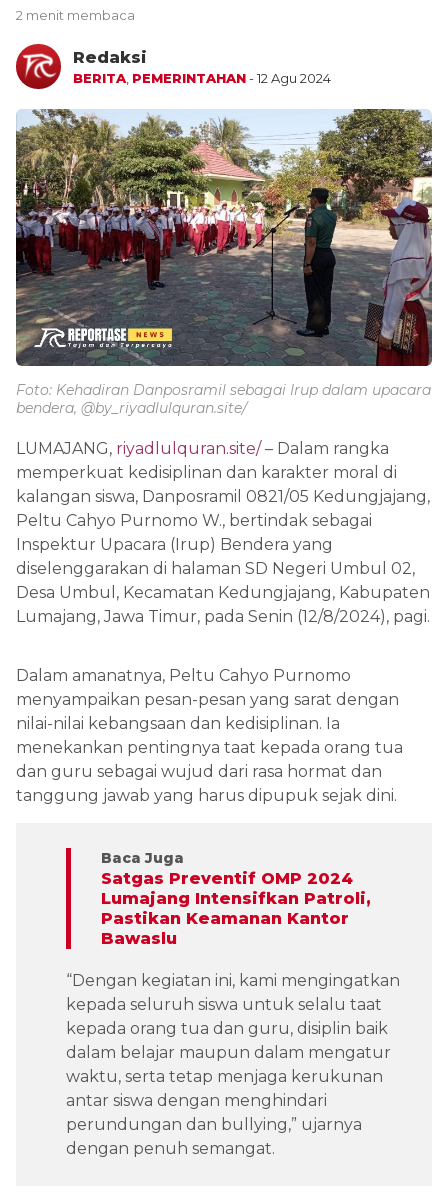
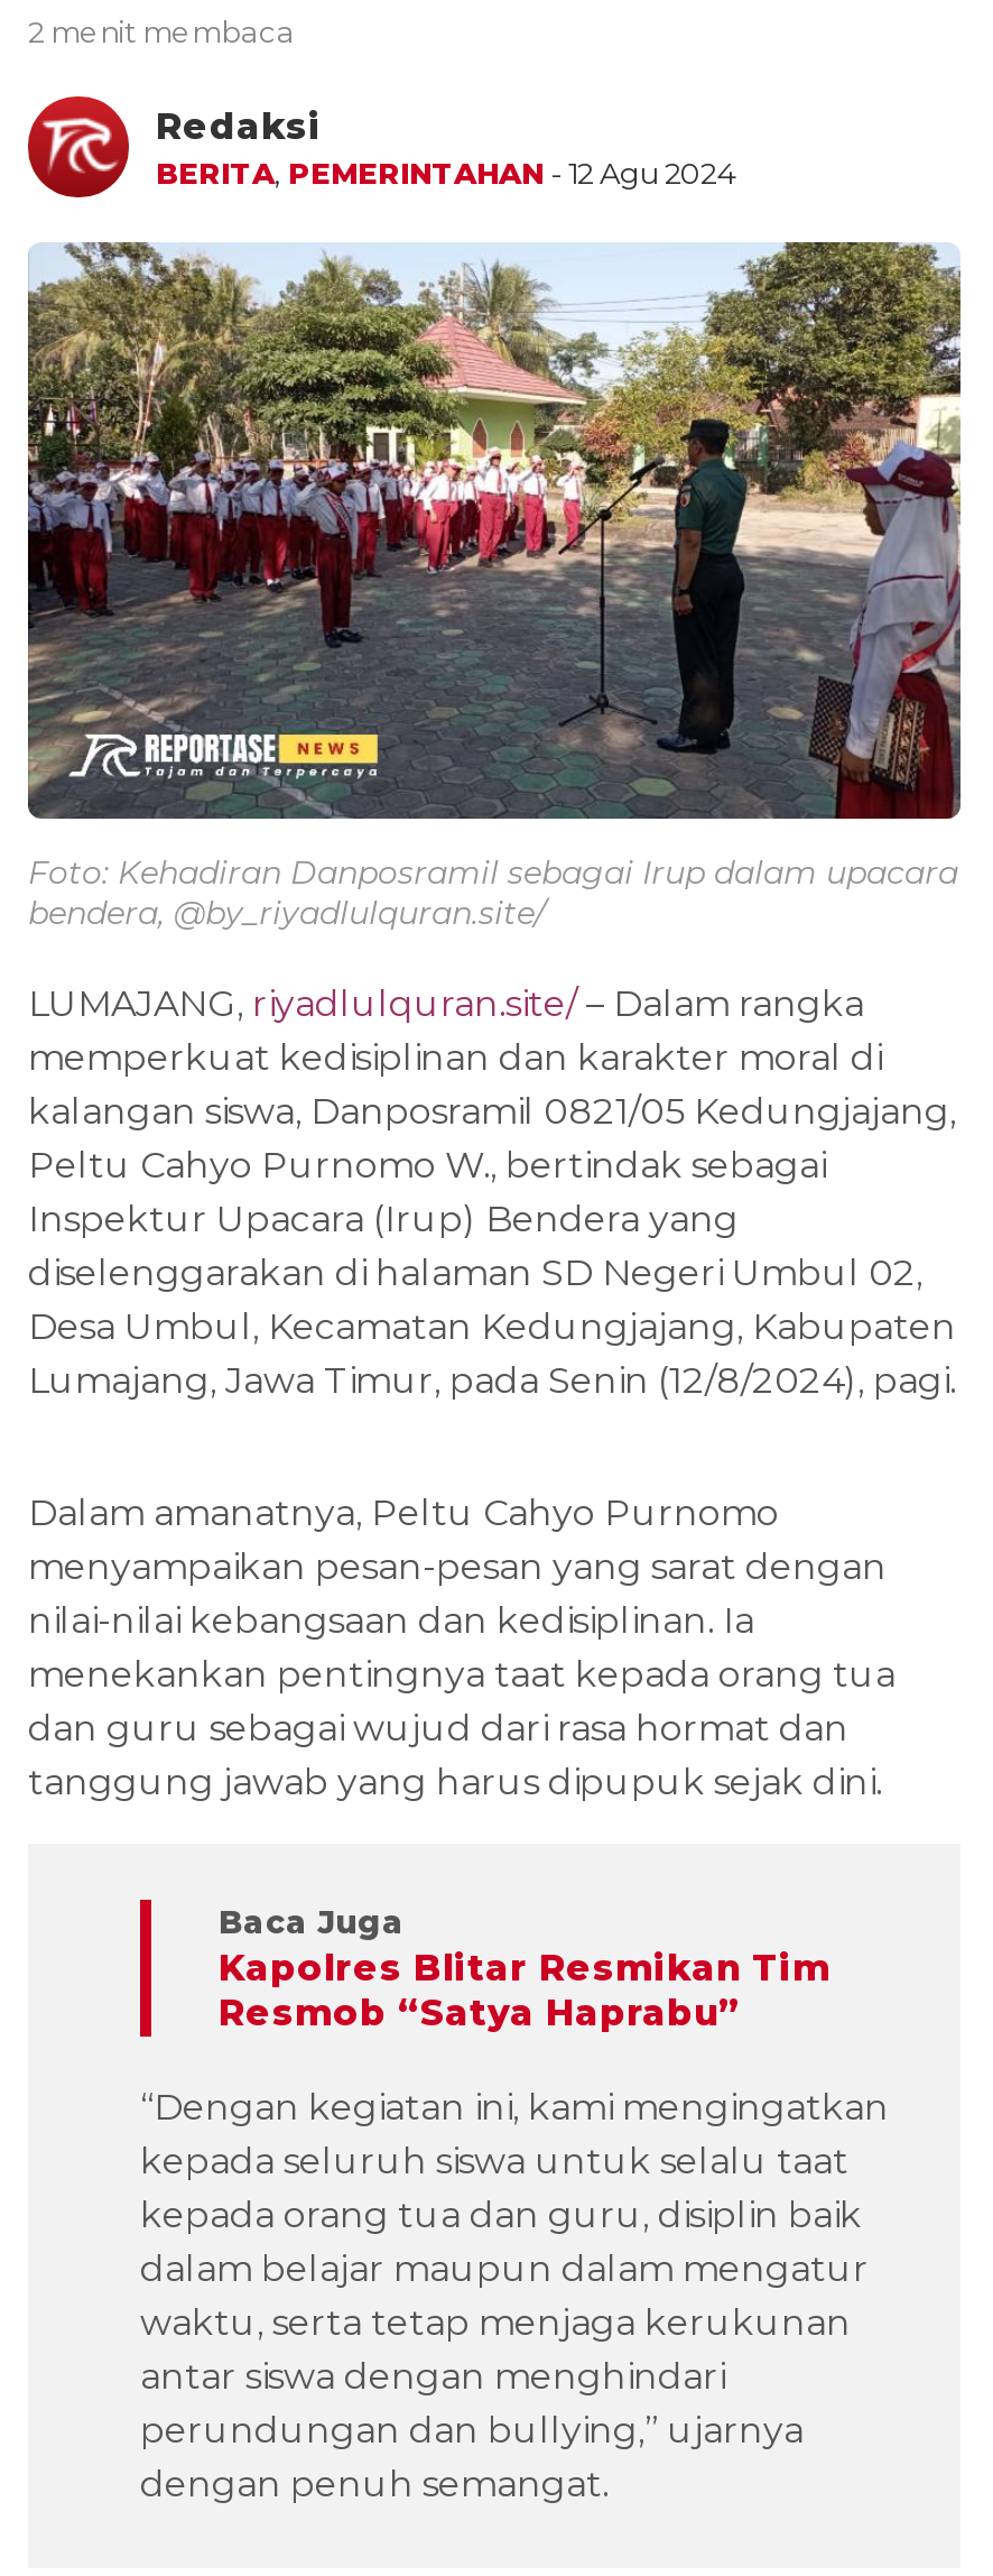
- Satgas Preventif OMP 2024
- Lumajang Intensifkan Patroli,
- Pastikan Keamanan Kantor
- Bawaslu
+ Kapolres Blitar Resmikan Tim
+ Resmob “Satya Haprabu”
